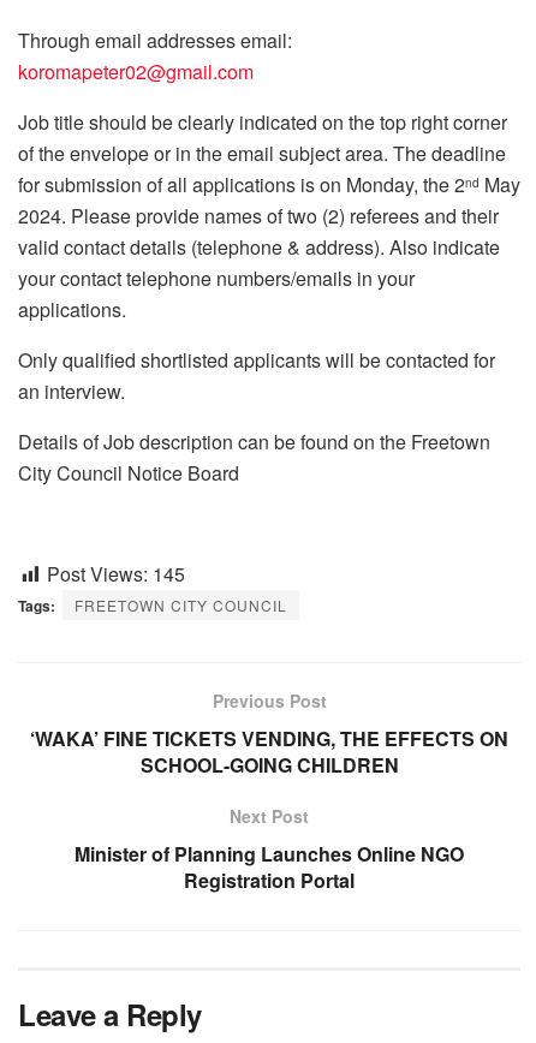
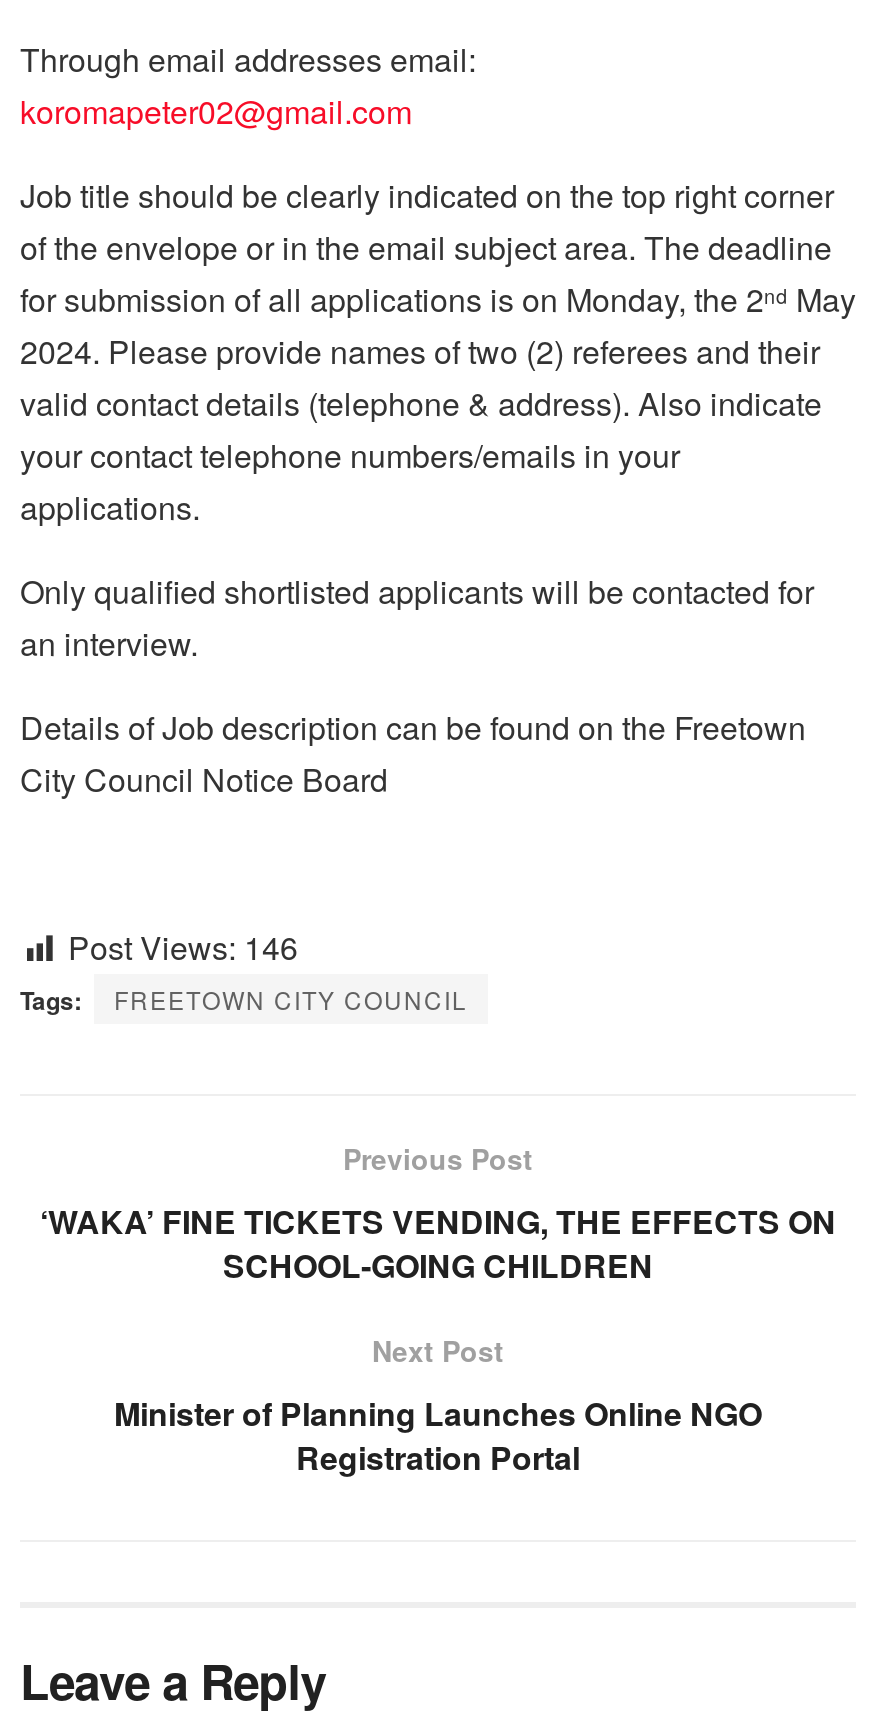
- Post Views: 145
+ Post Views: 146
